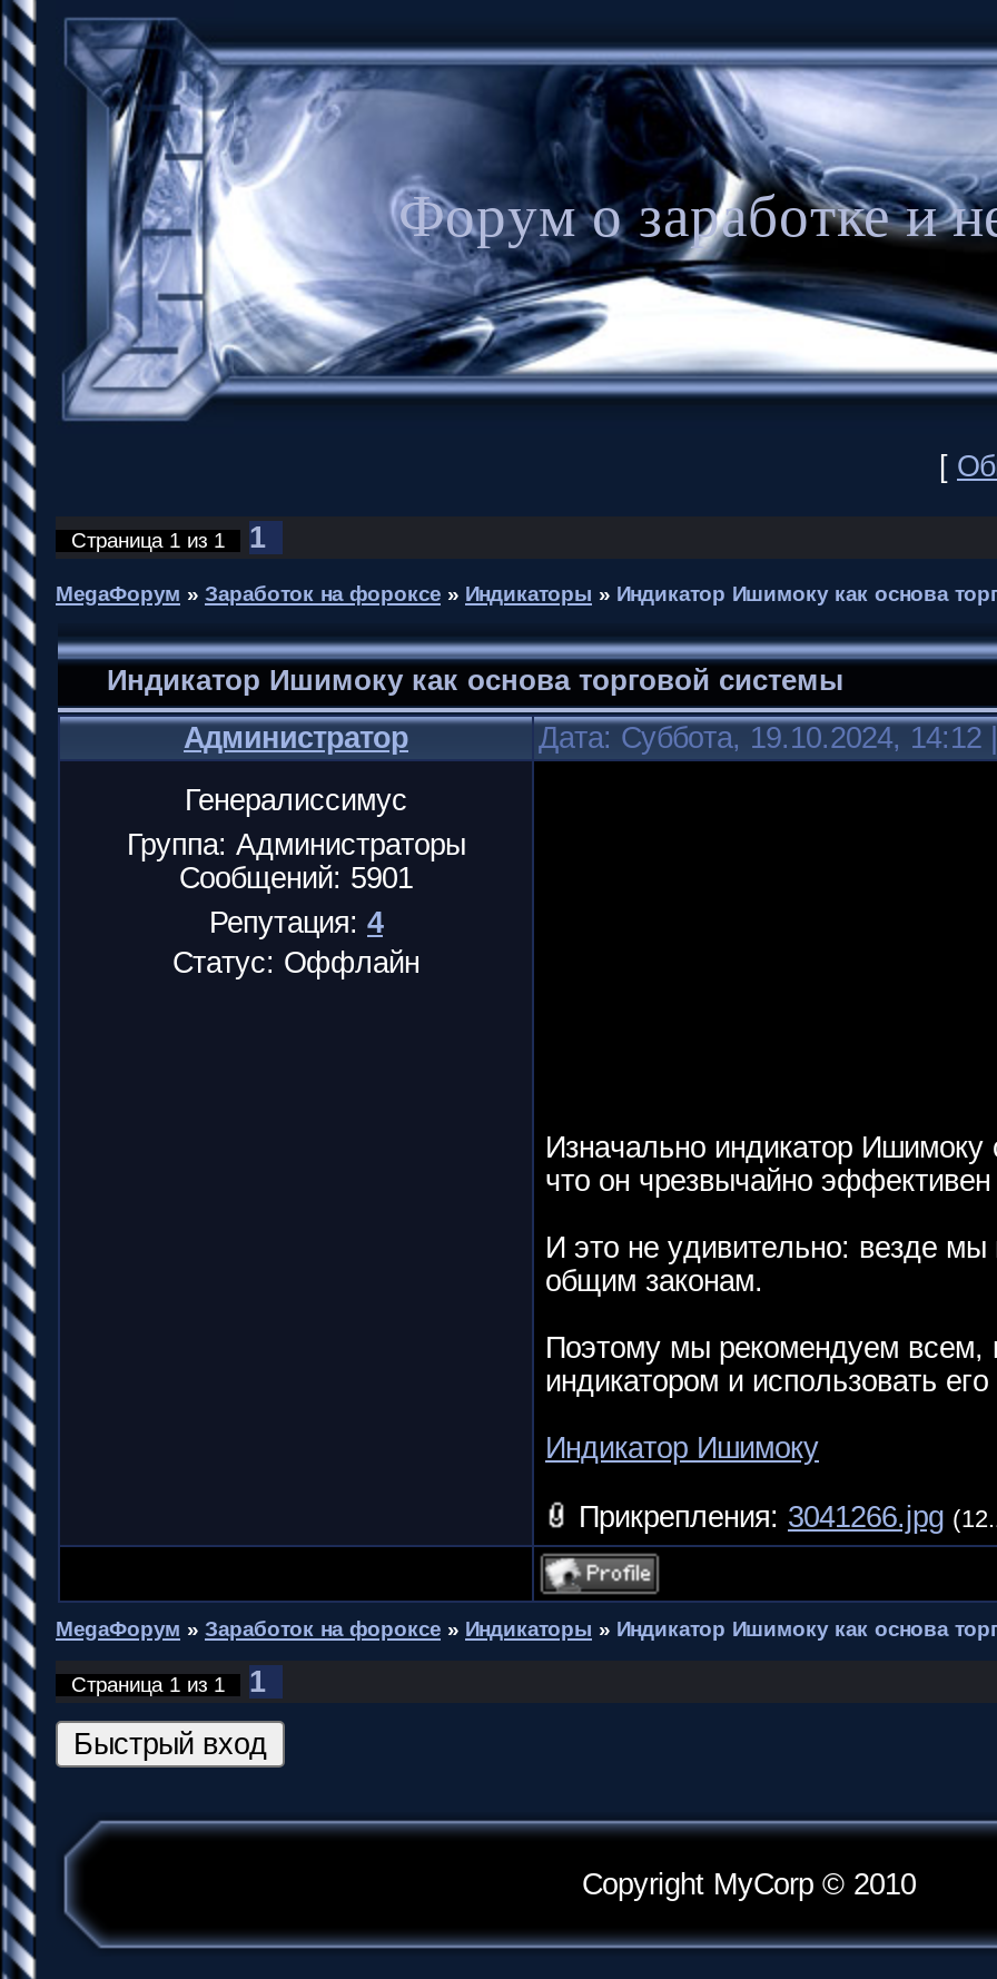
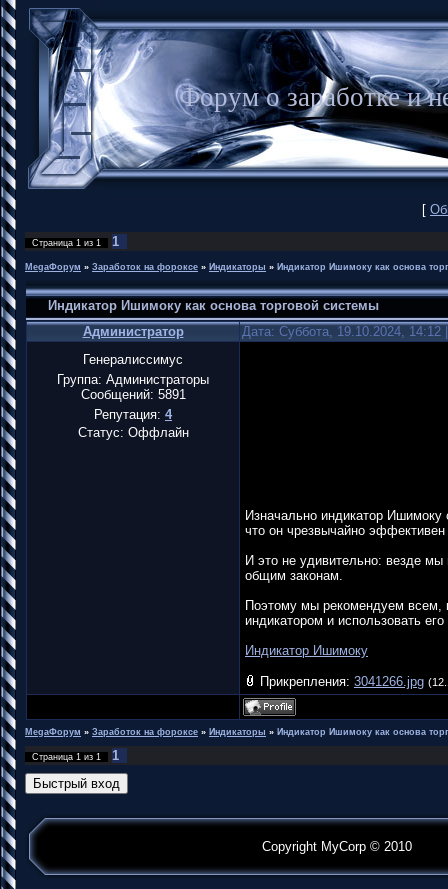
- Сообщений: 5901
+ Сообщений: 5891
